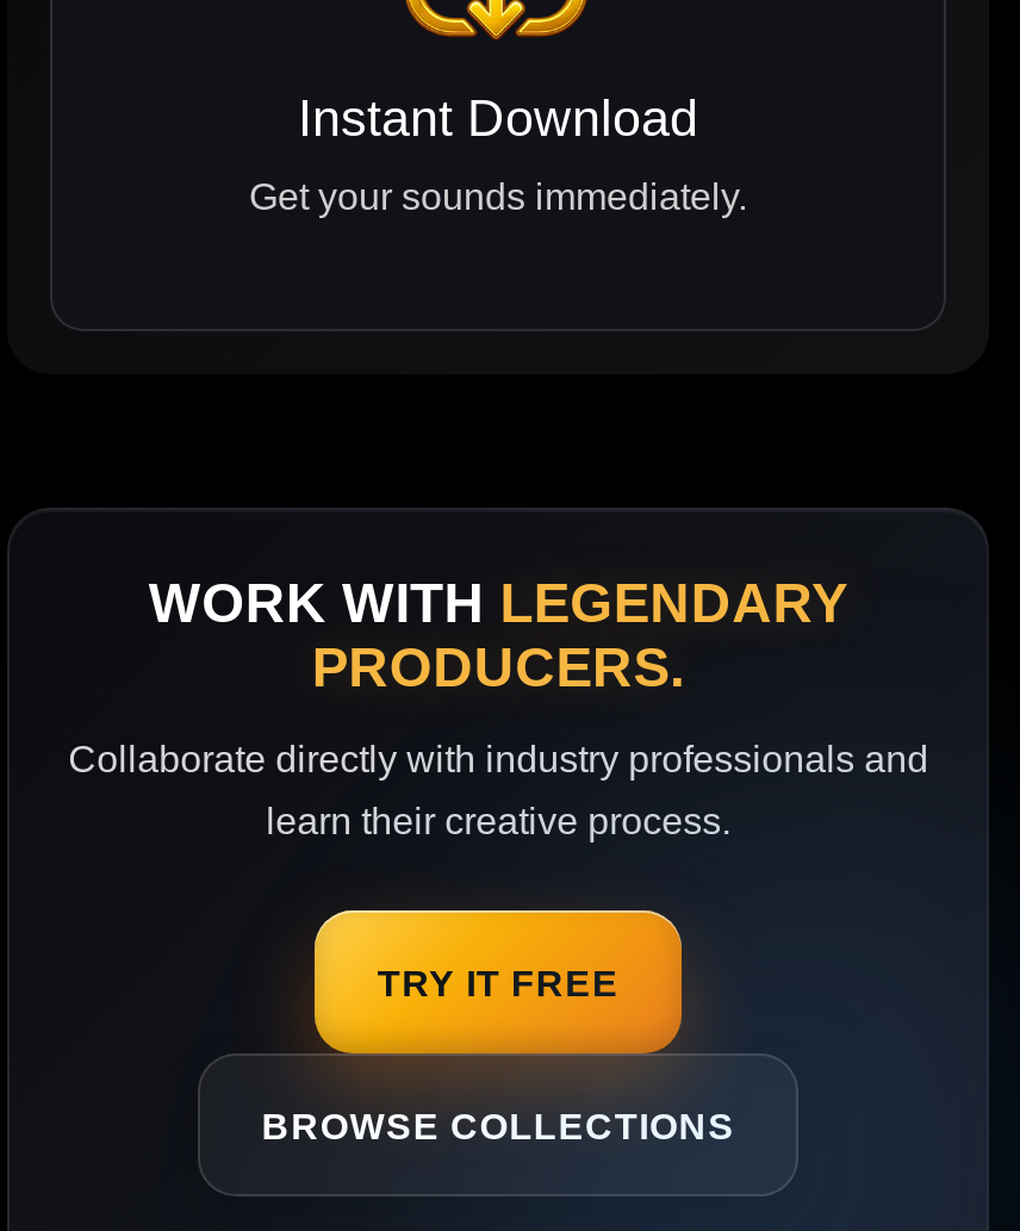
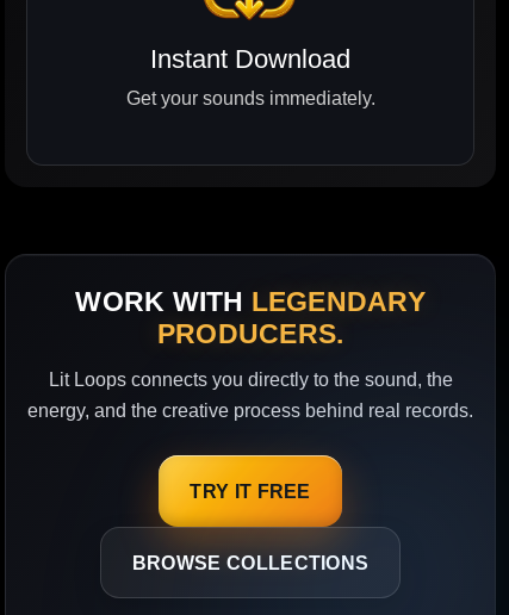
- Collaborate directly with industry professionals and
+ Lit Loops connects you directly to the sound, the

- learn their creative process.
+ energy, and the creative process behind real records.
